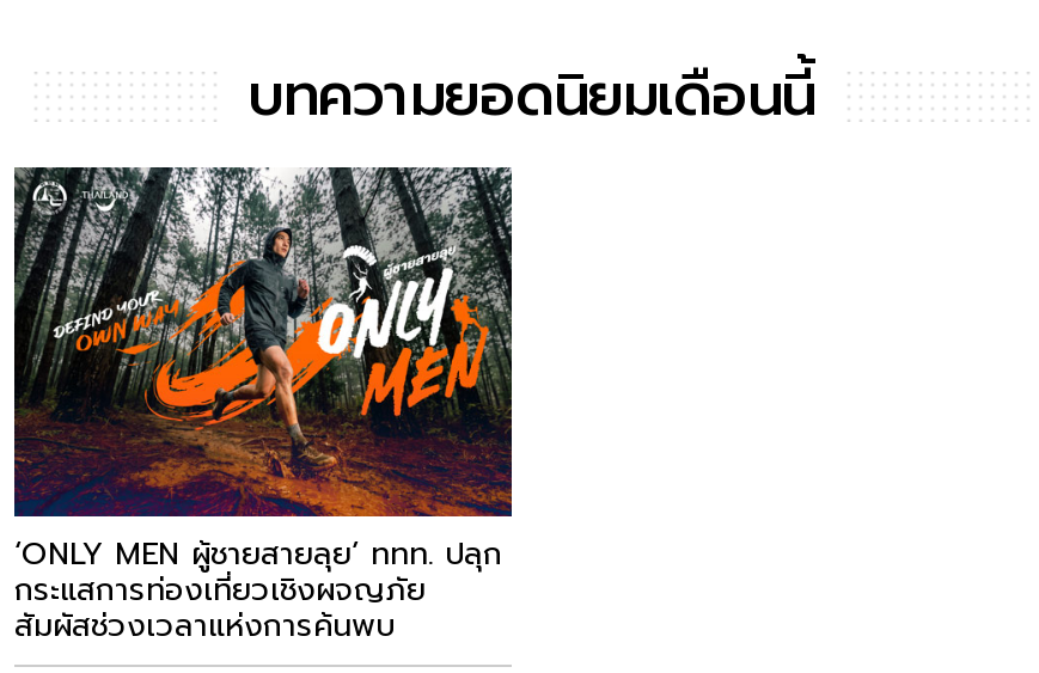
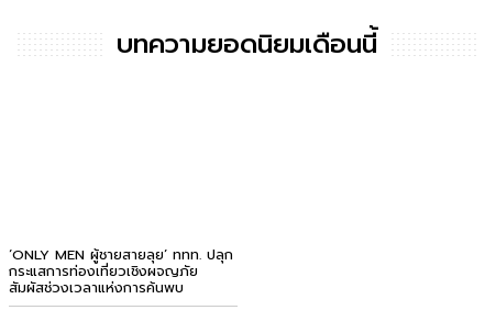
- [image]
